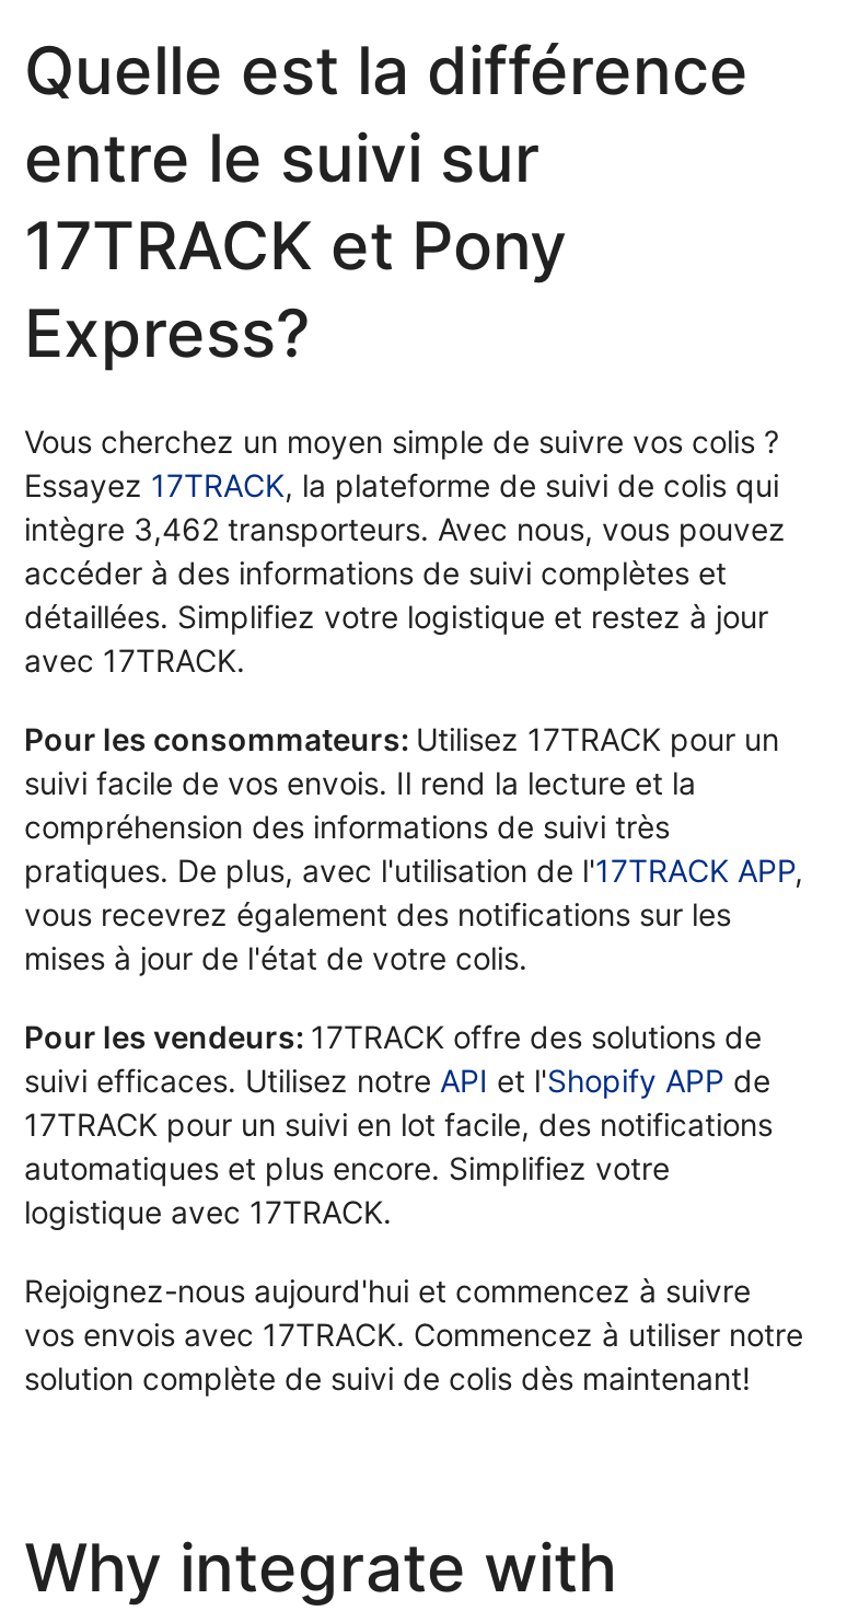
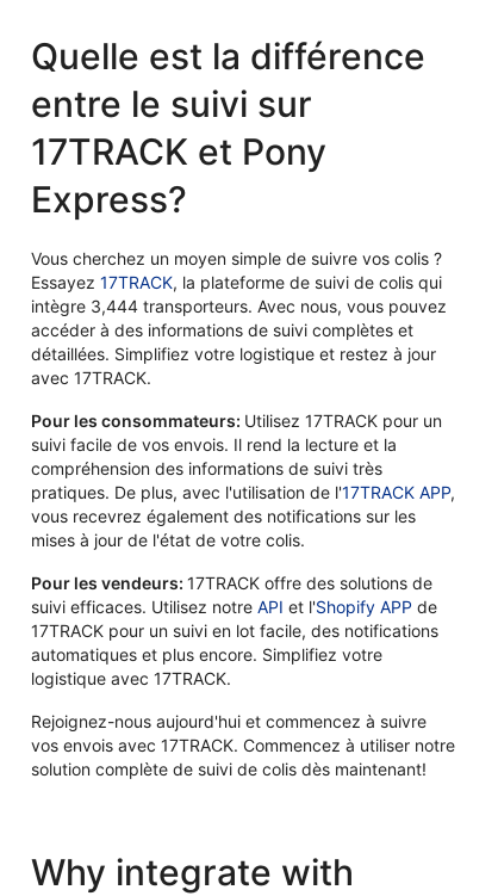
- intègre 3,462 transporteurs. Avec nous, vous pouvez
+ intègre 3,444 transporteurs. Avec nous, vous pouvez
